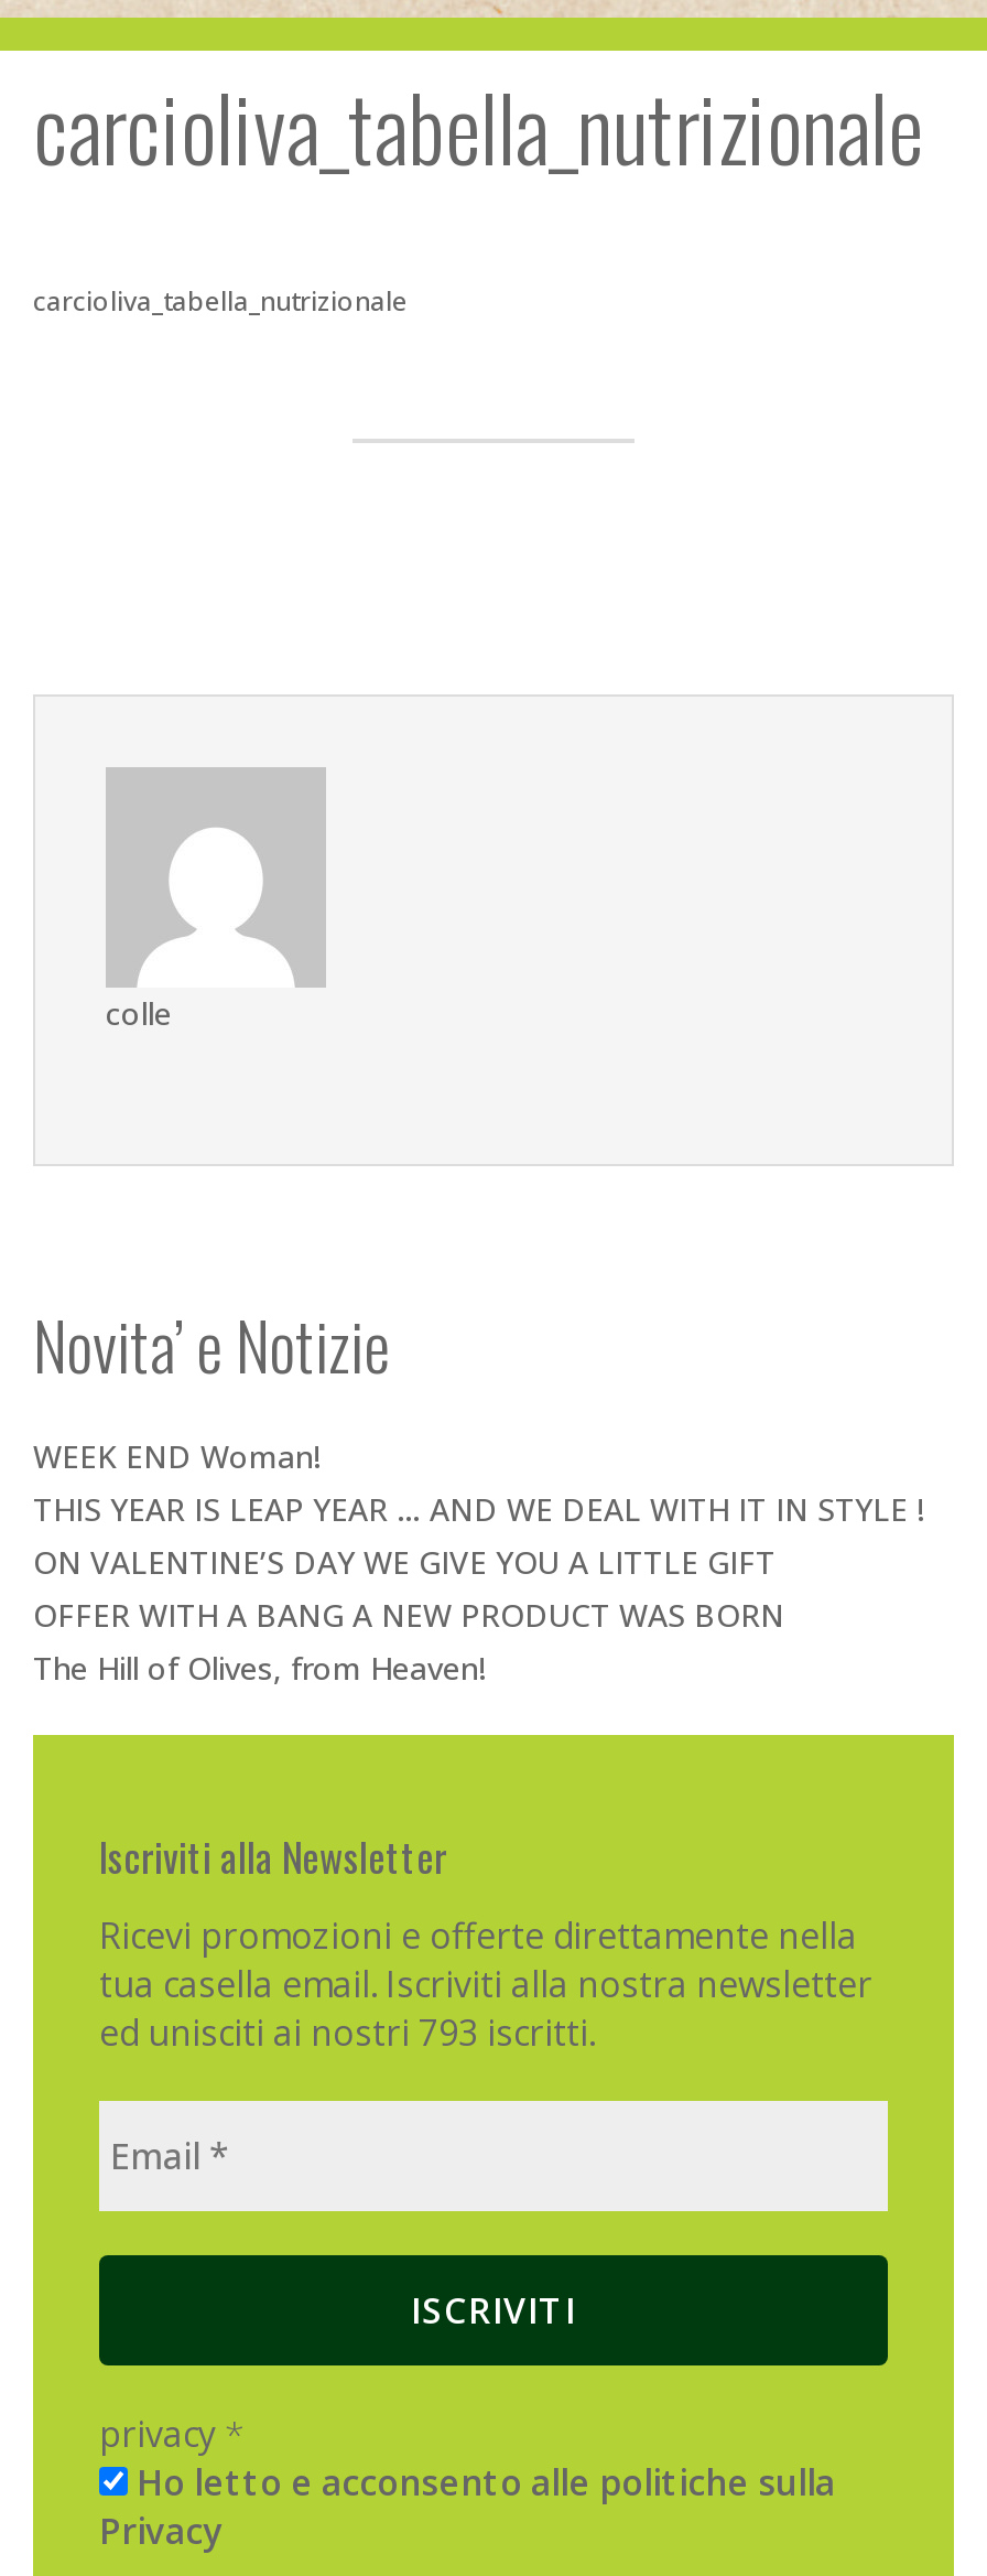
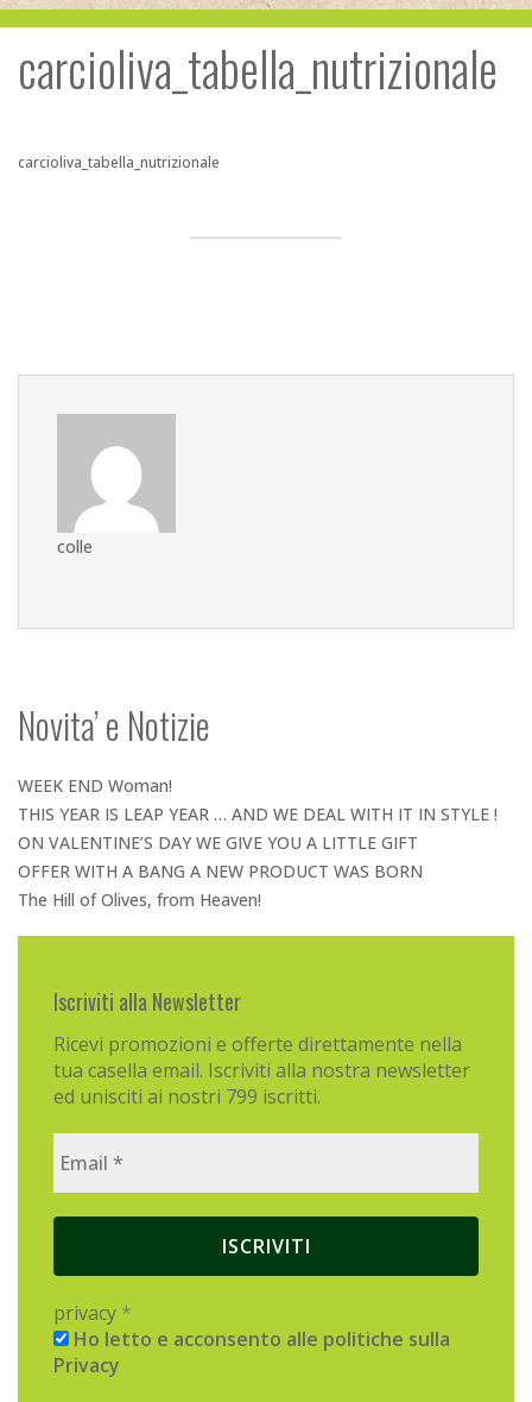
- ed unisciti ai nostri 793 iscritti.
+ ed unisciti ai nostri 799 iscritti.
